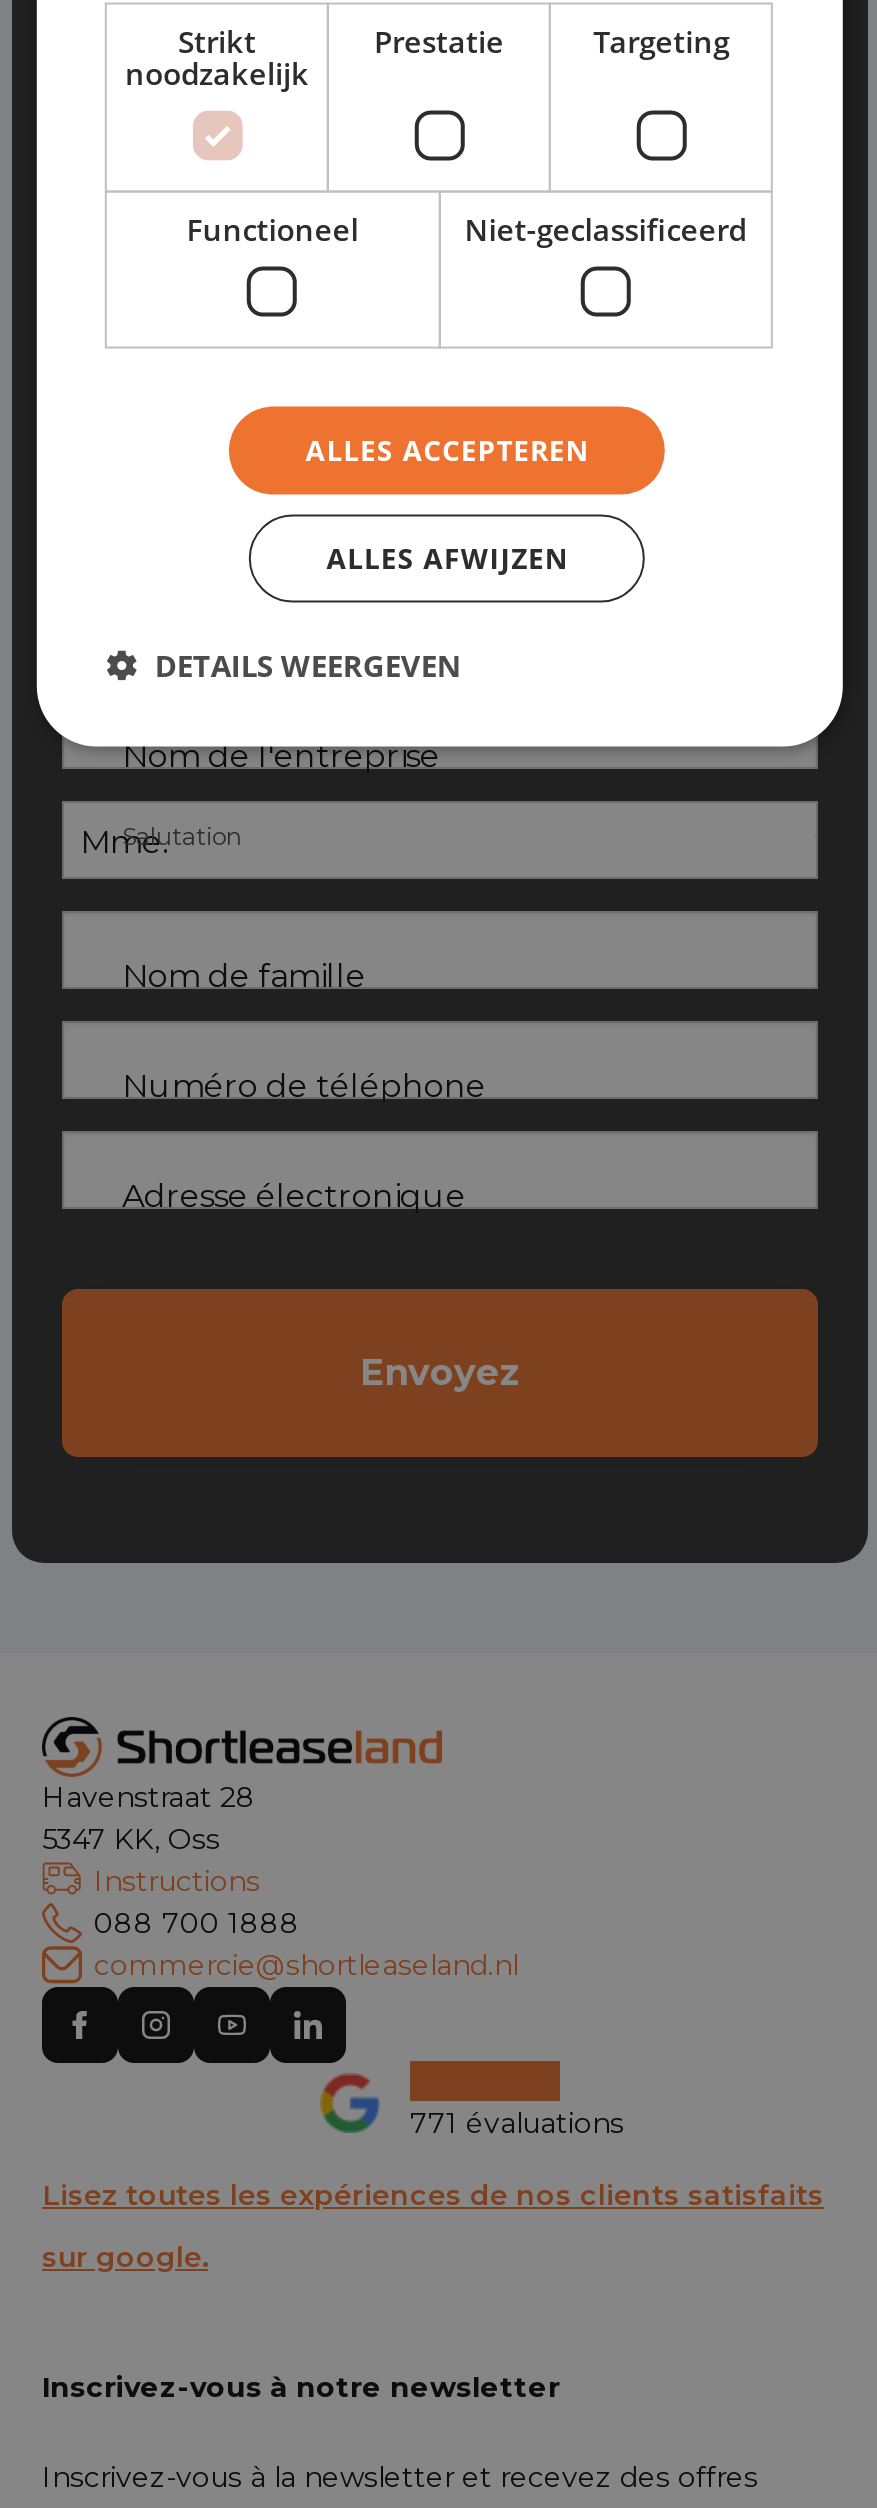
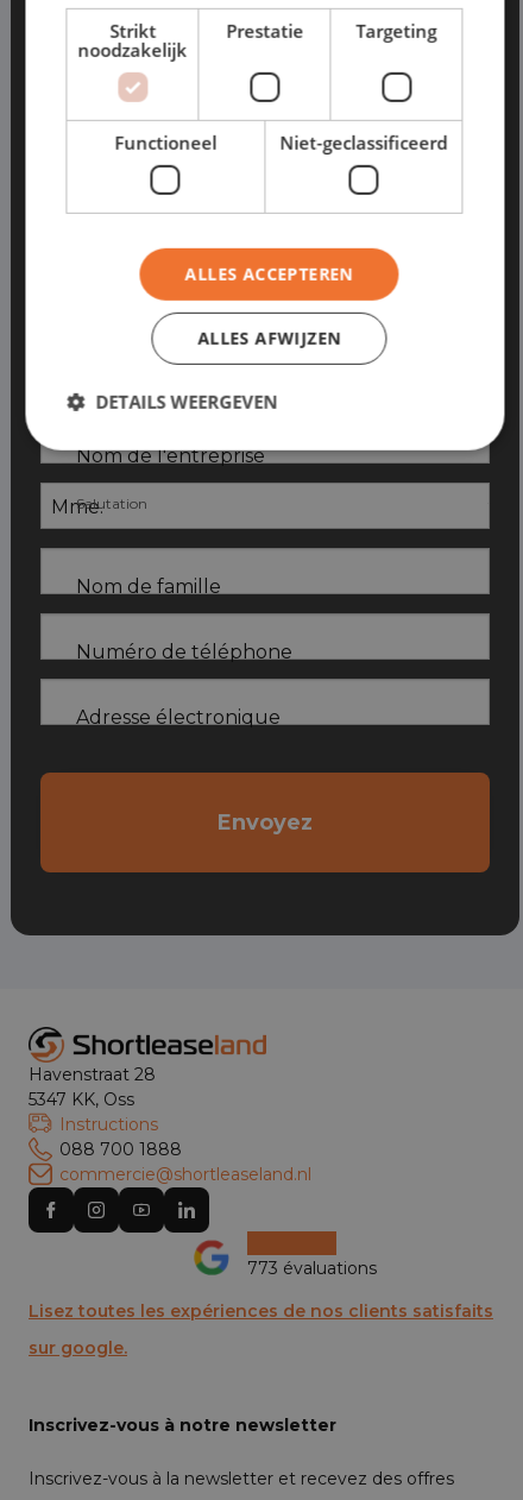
- 771 évaluations
+ 773 évaluations
